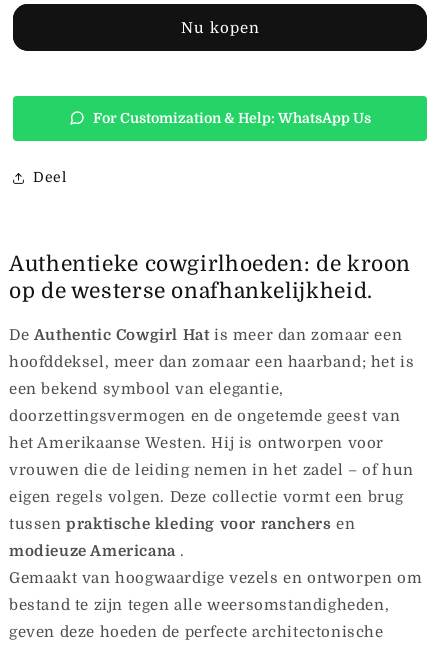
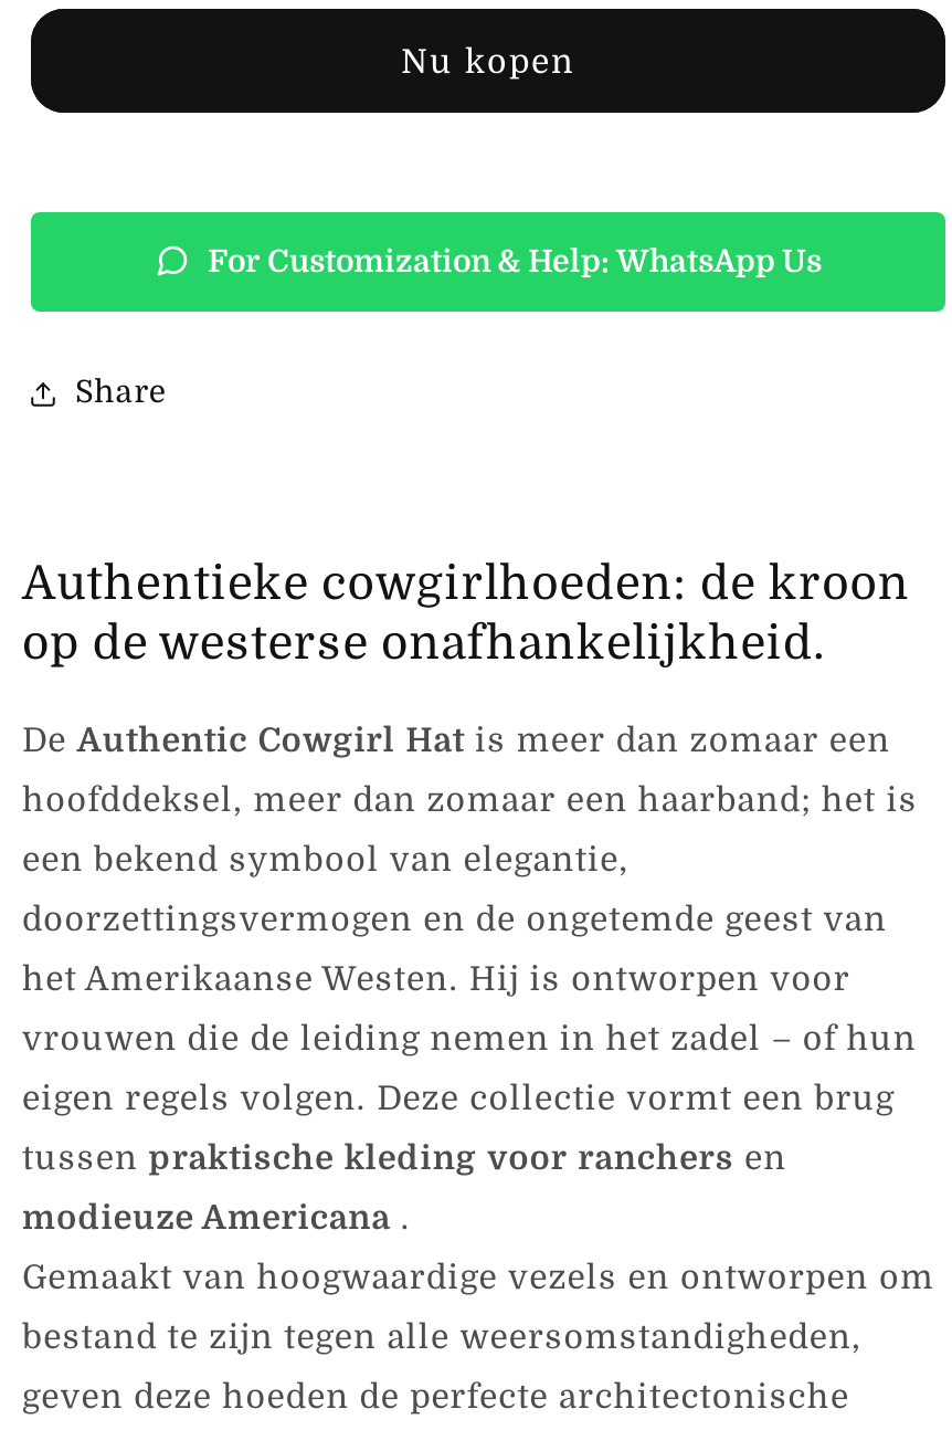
- Deel
+ Share
